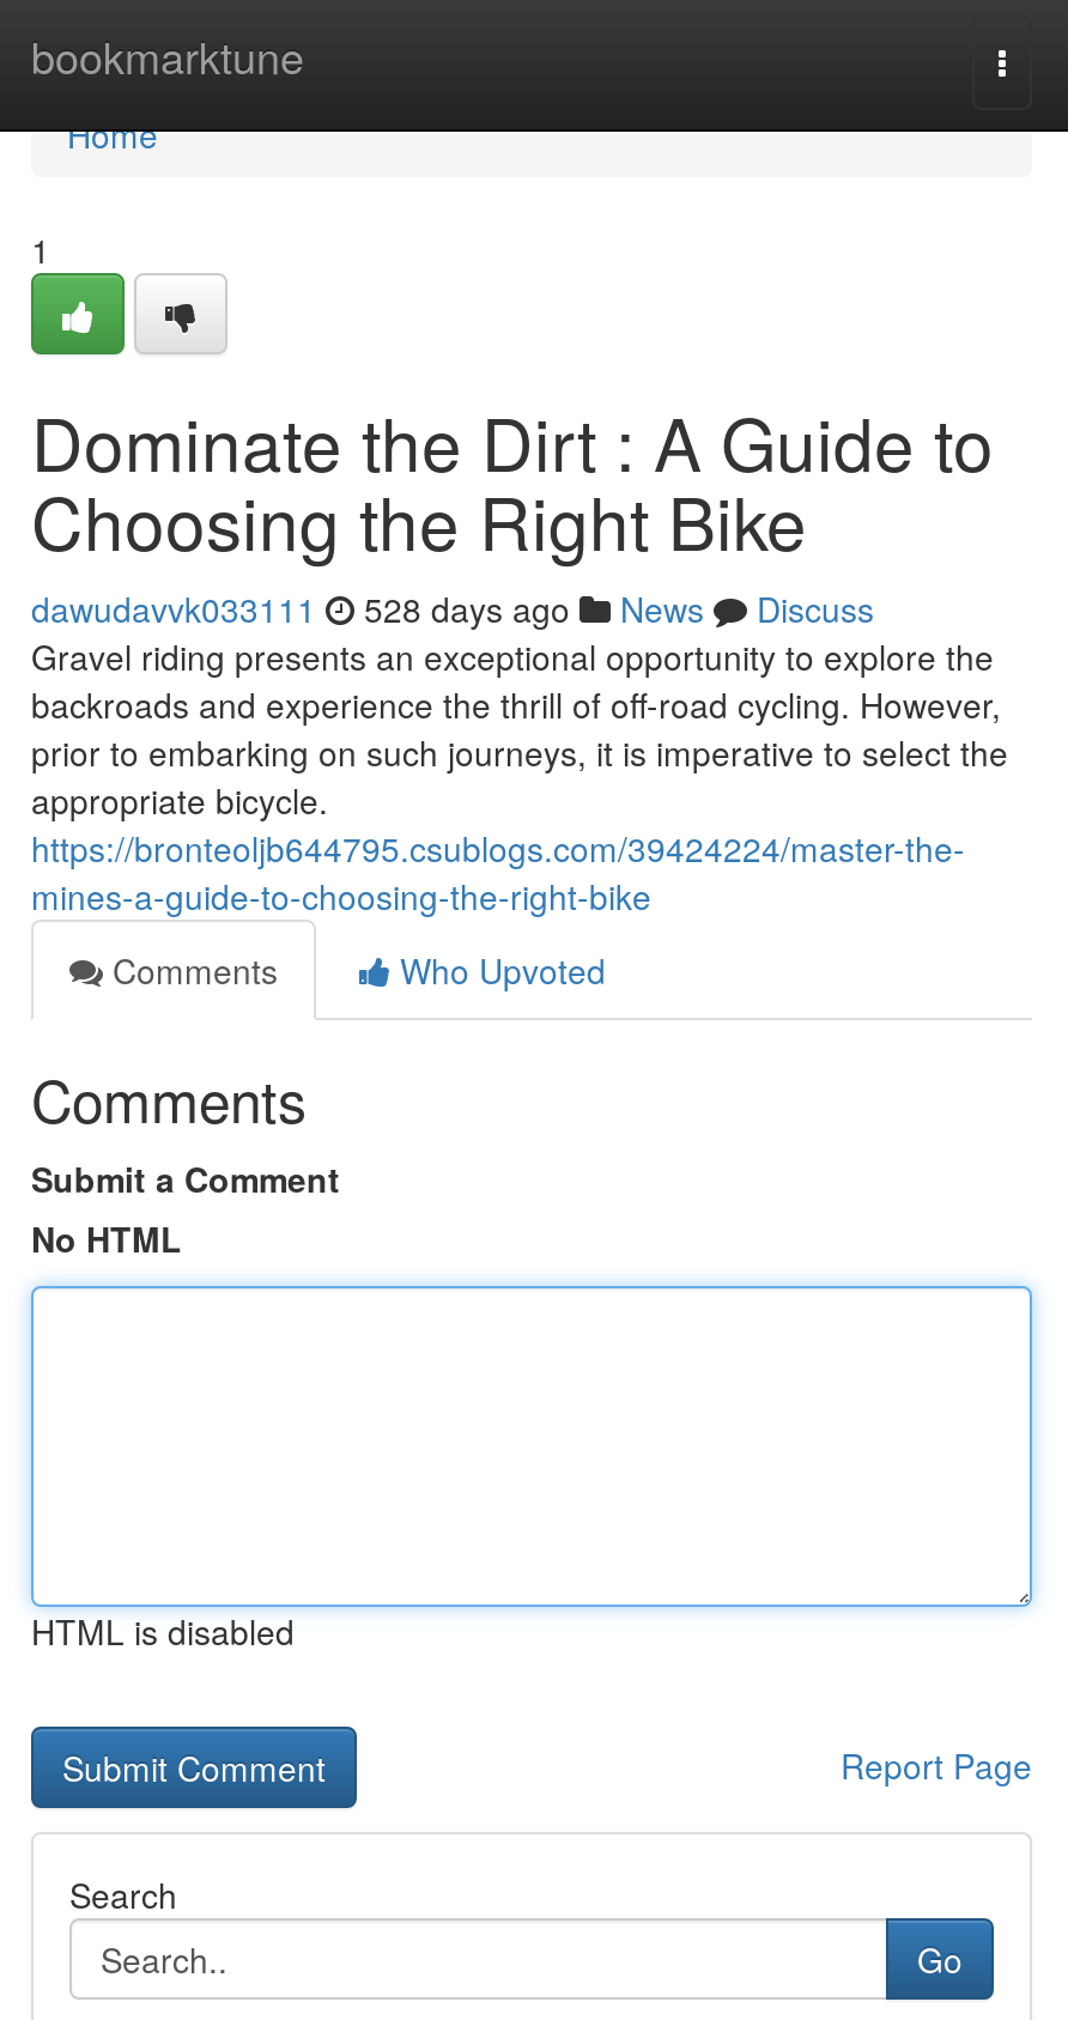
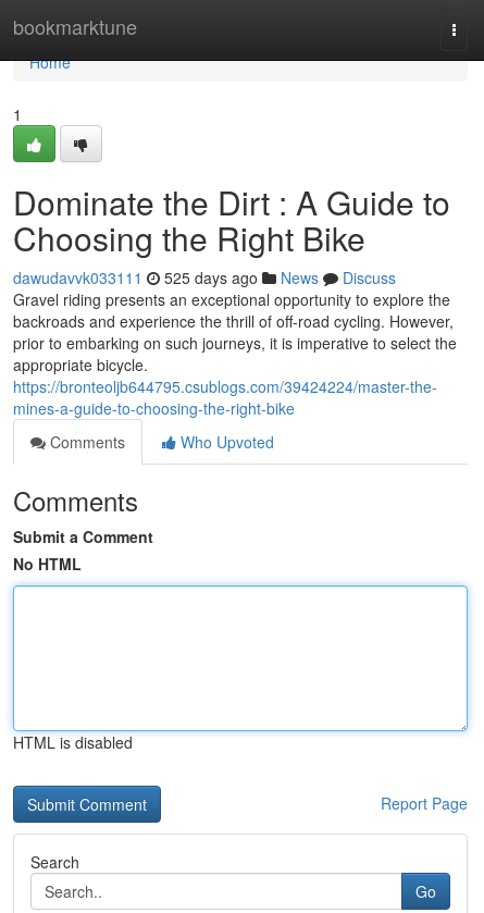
- dawudavvk033111 528 days ago News Discuss
+ dawudavvk033111 525 days ago News Discuss
